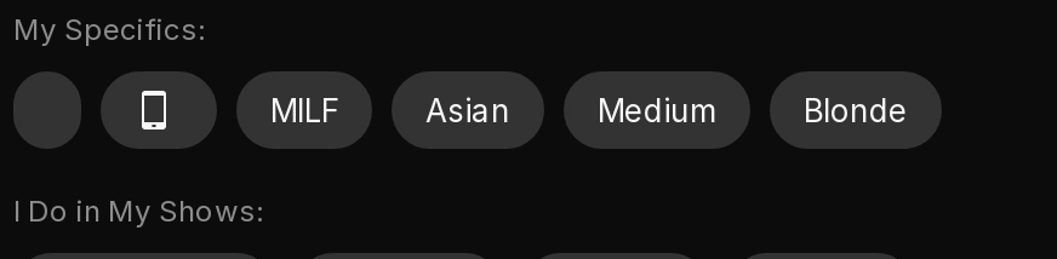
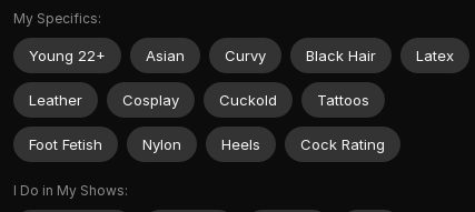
- MILF
+ Young 22+

- Medium
- Blonde
+ Curvy
+ Black Hair
+ Latex
+ Leather
+ Cosplay
+ Cuckold
+ Tattoos
+ Foot Fetish
+ Nylon
+ Heels
+ Cock Rating
